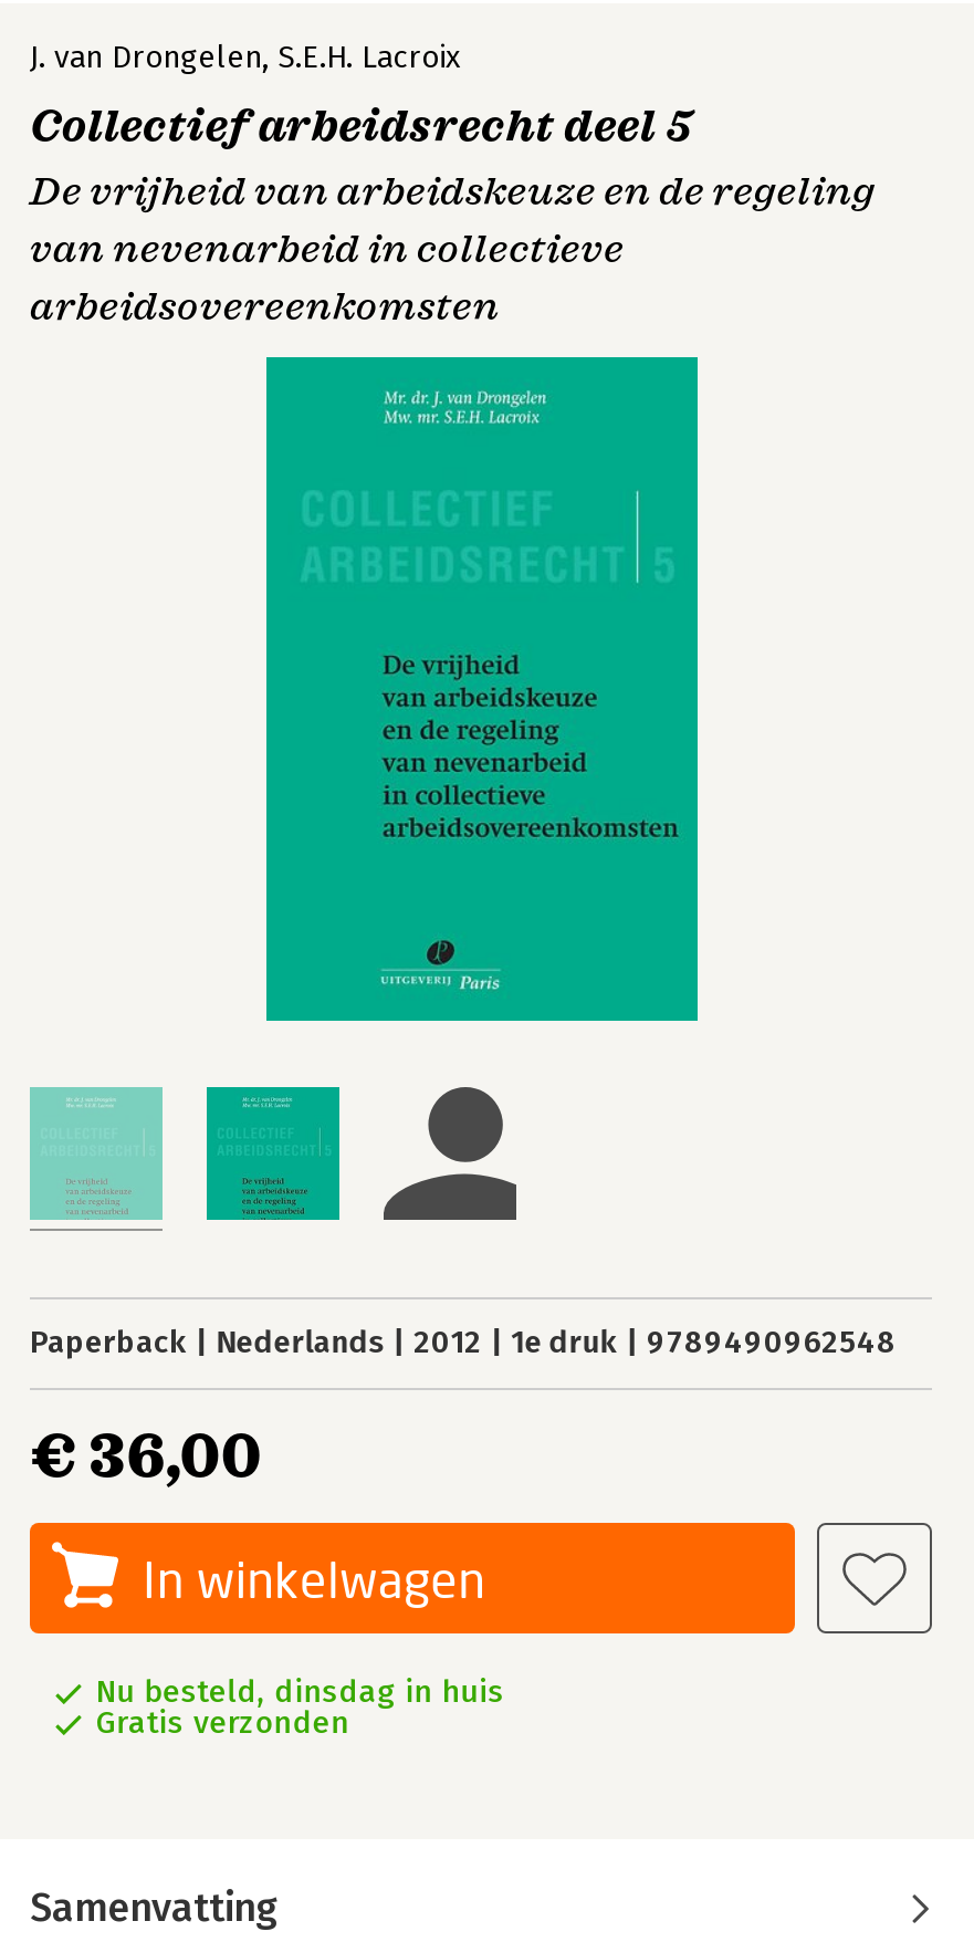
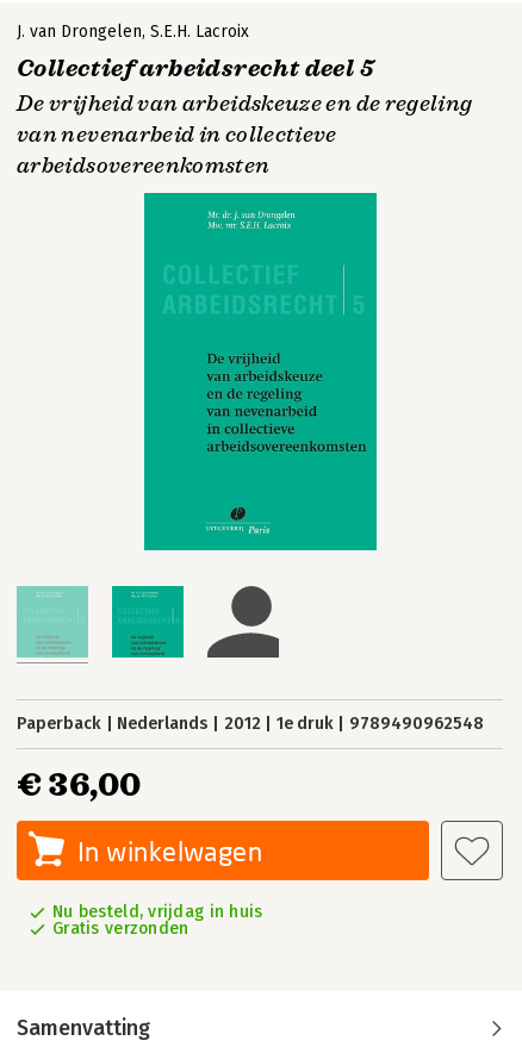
- Nu besteld, dinsdag in huis
+ Nu besteld, vrijdag in huis
